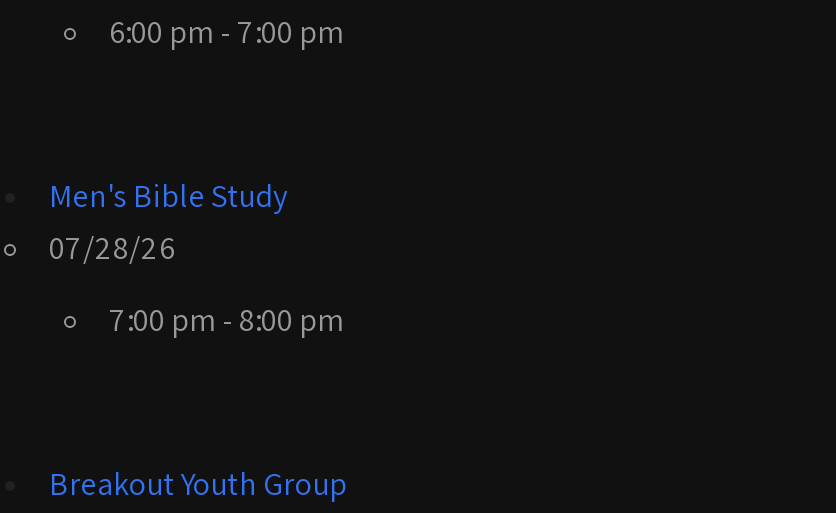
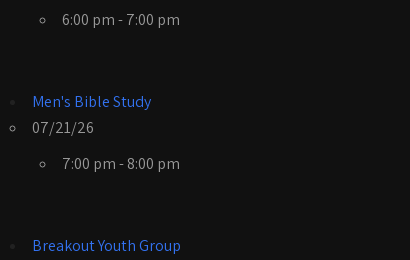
- 07/28/26
+ 07/21/26
